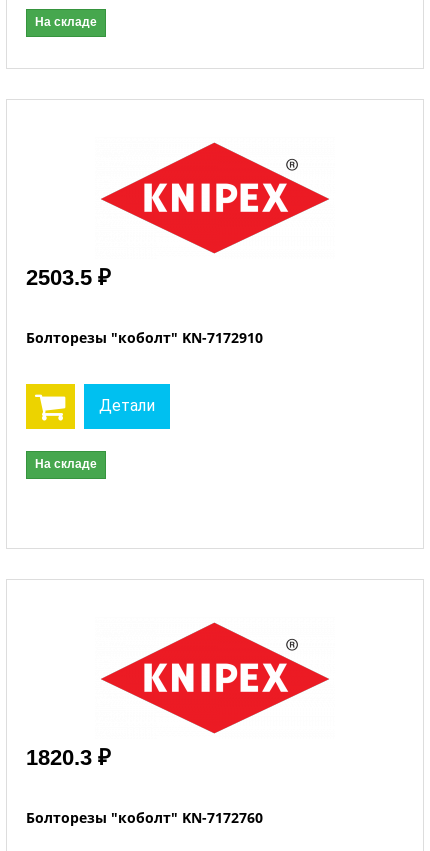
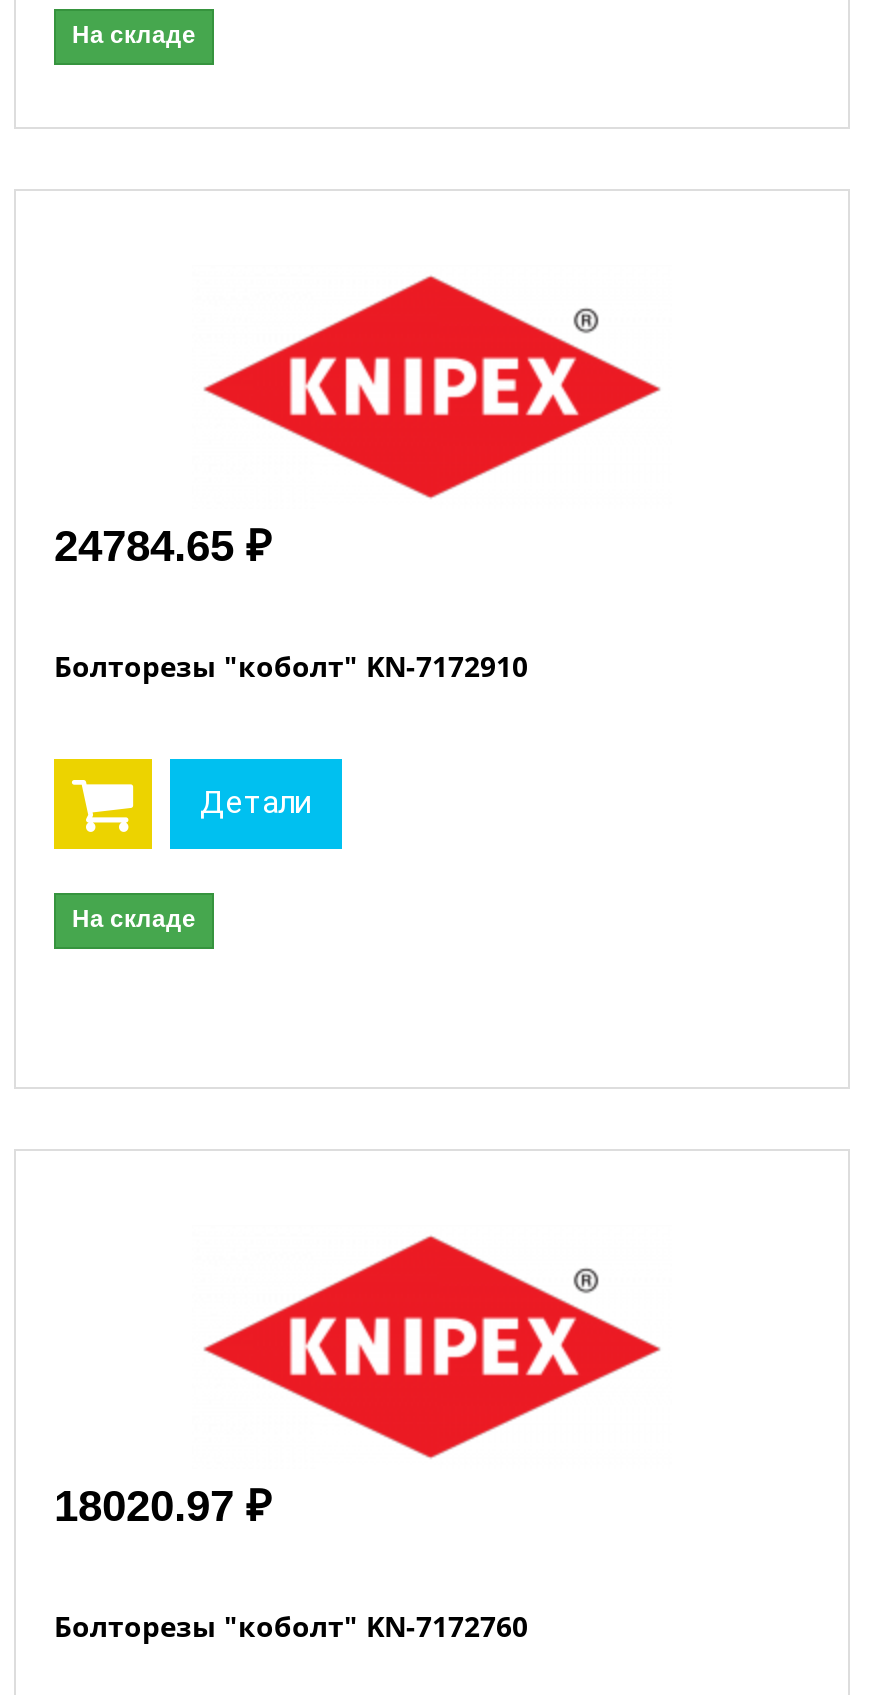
- 2503.5 ₽
+ 24784.65 ₽

- 1820.3 ₽
+ 18020.97 ₽
